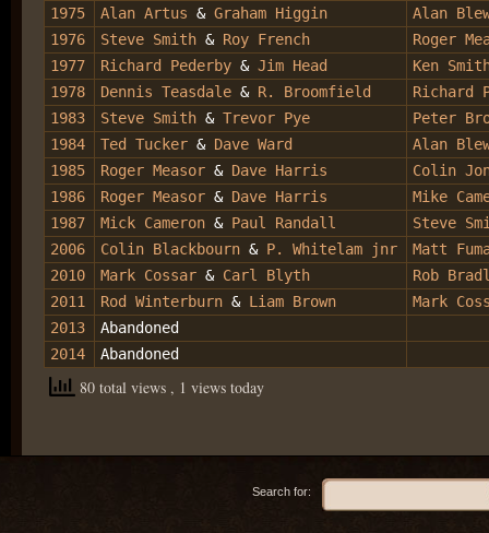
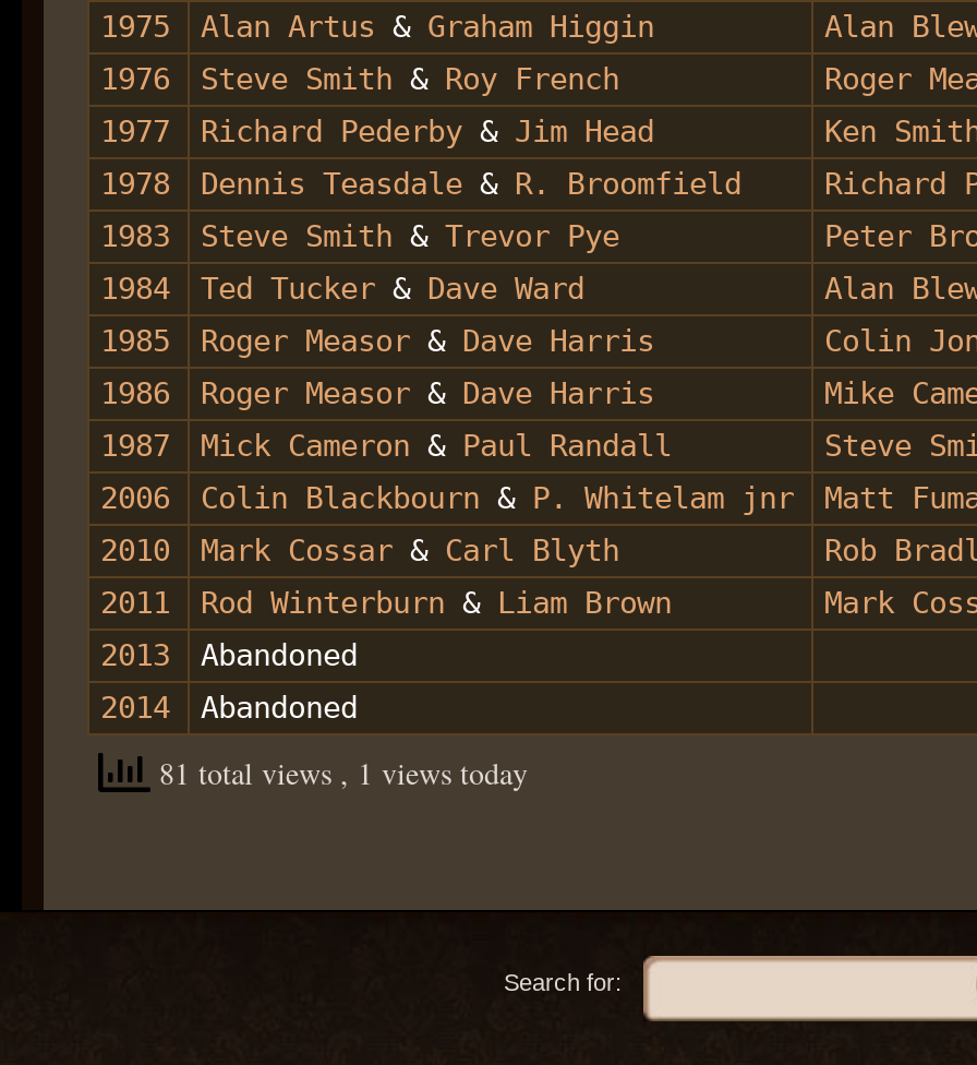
- 80 total views, 1 views today
+ 81 total views, 1 views today
